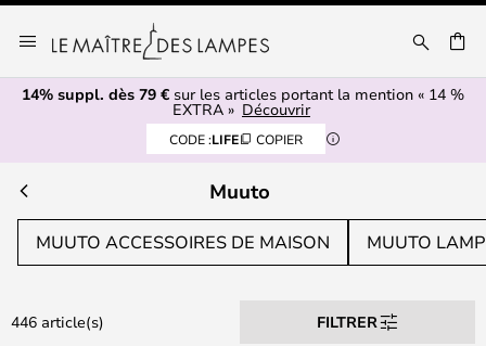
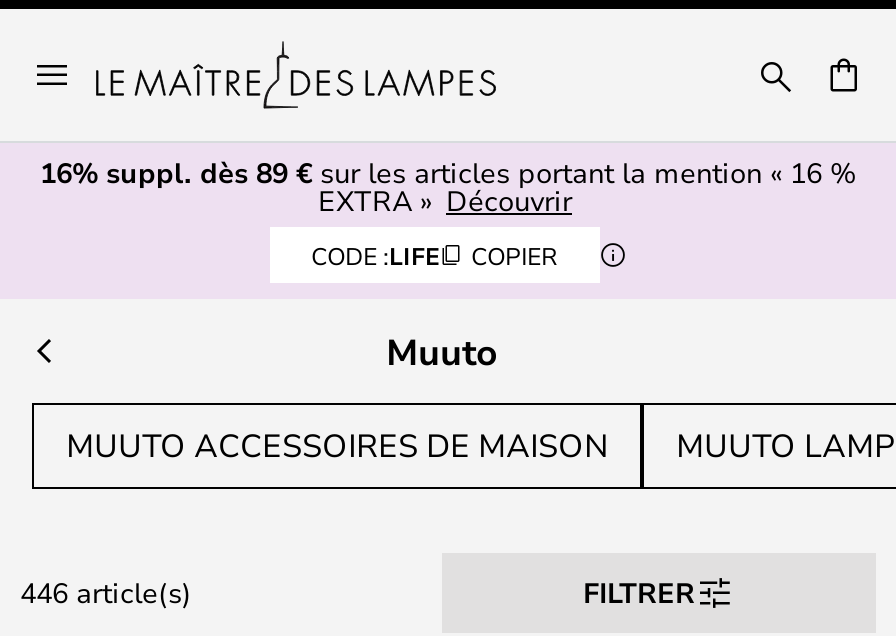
- 14% suppl. dès 79 €sur les articles portant la mention « 14 %
+ 16% suppl. dès 89 €sur les articles portant la mention « 16 %
